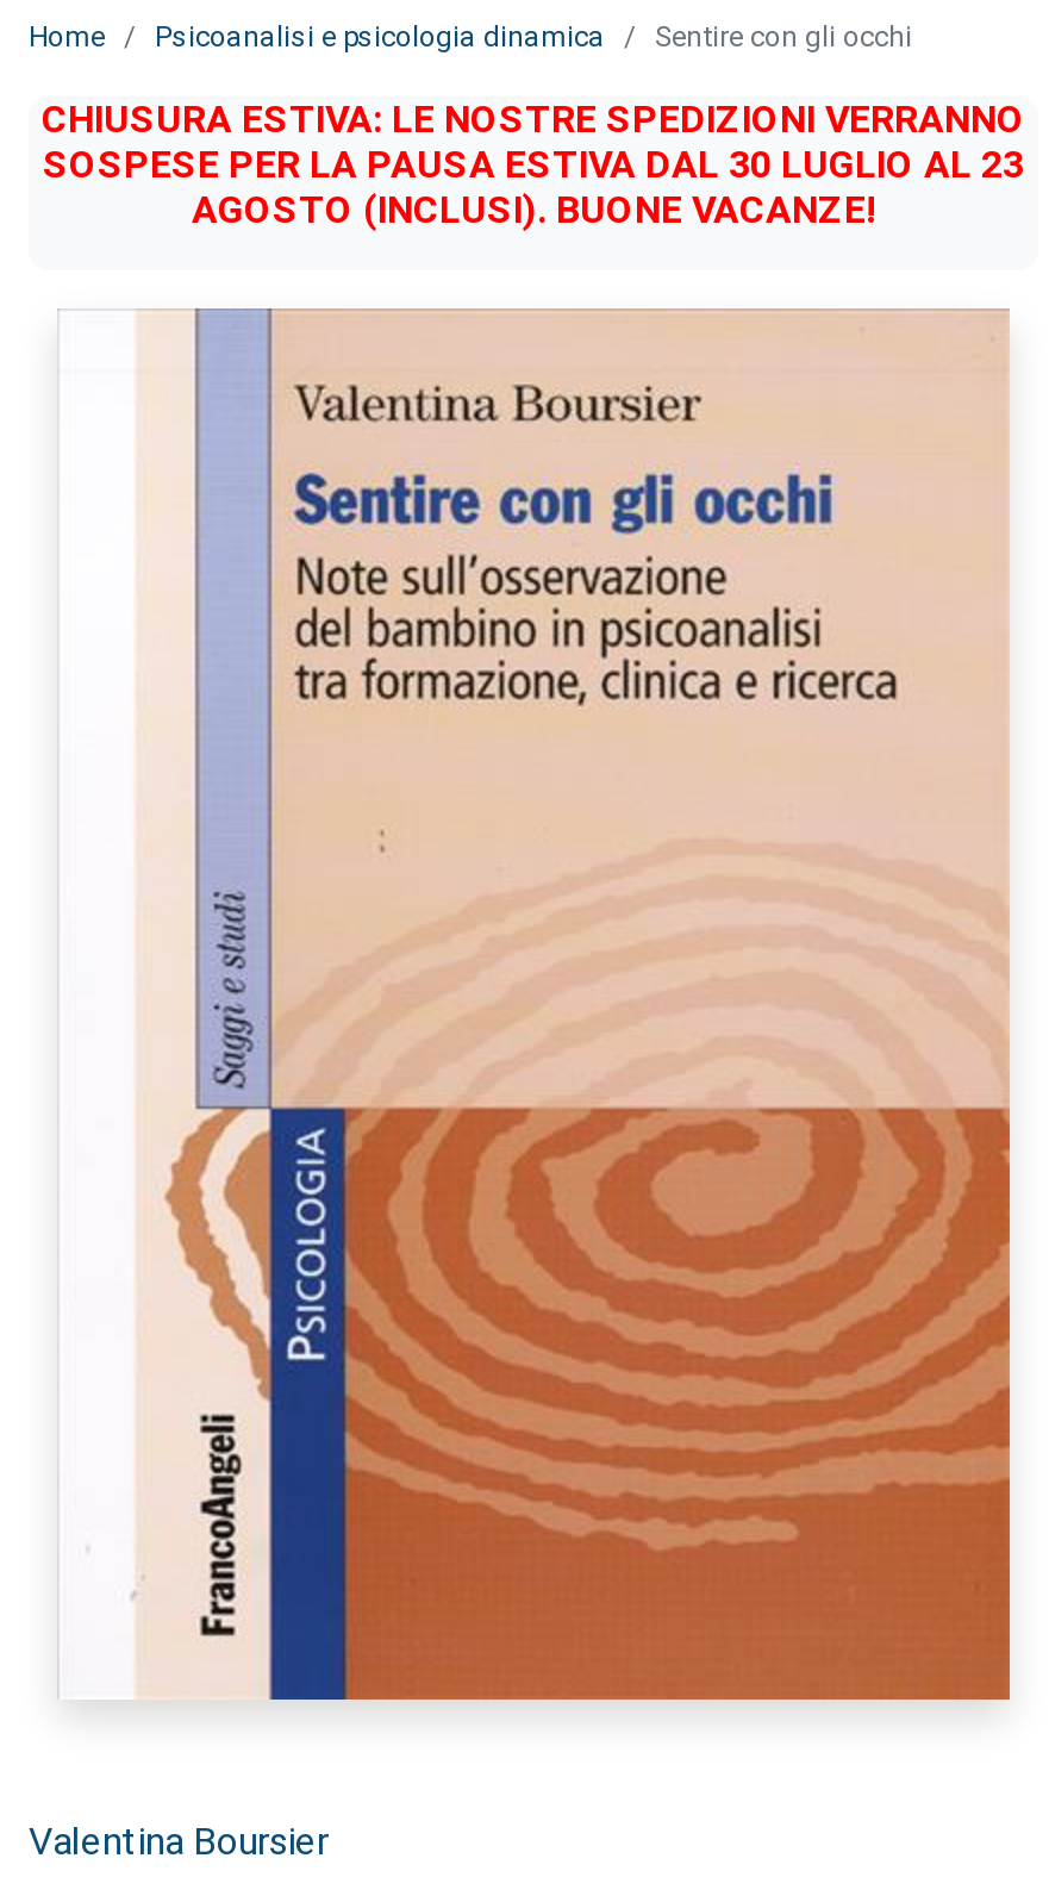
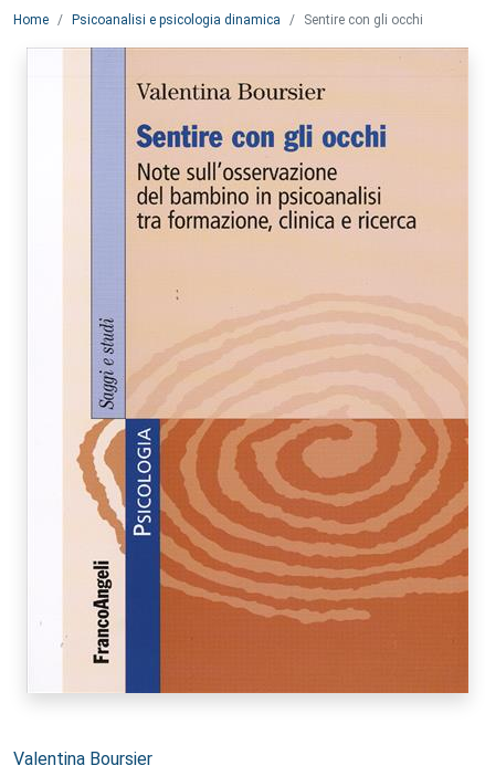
- CHIUSURA ESTIVA: LE NOSTRE SPEDIZIONI VERRANNO
- SOSPESE PER LA PAUSA ESTIVA DAL 30 LUGLIO AL 23
- AGOSTO (INCLUSI). BUONE VACANZE!
